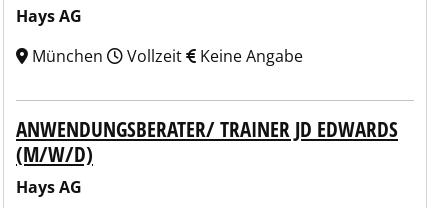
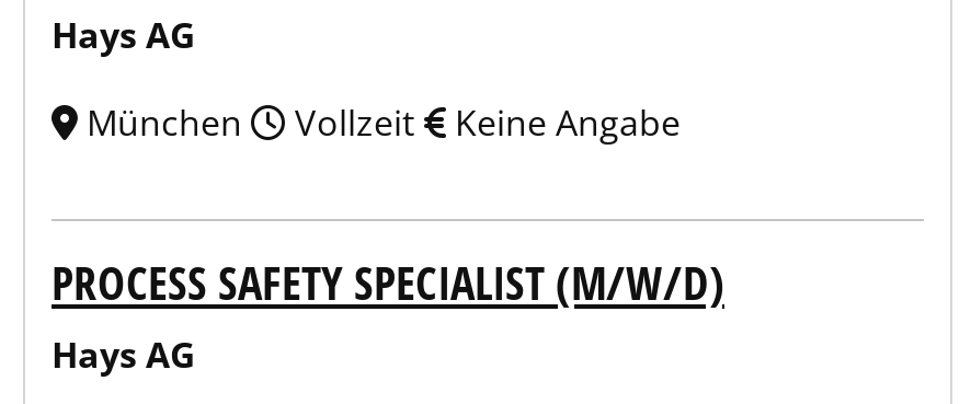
- ANWENDUNGSBERATER/ TRAINER JD EDWARDS
- (M/W/D)
+ PROCESS SAFETY SPECIALIST (M/W/D)
